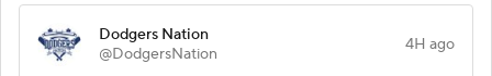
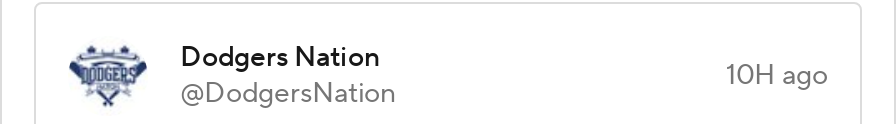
- 4H ago
+ 10H ago
